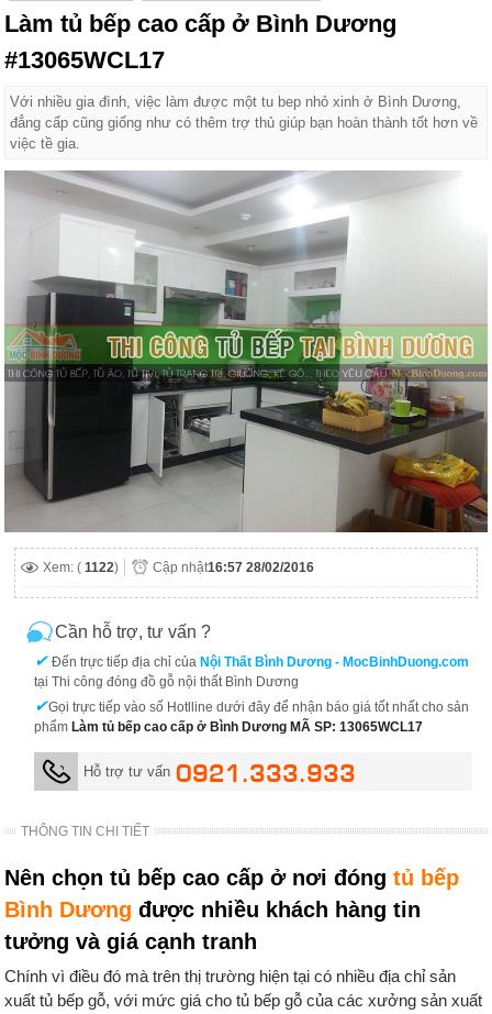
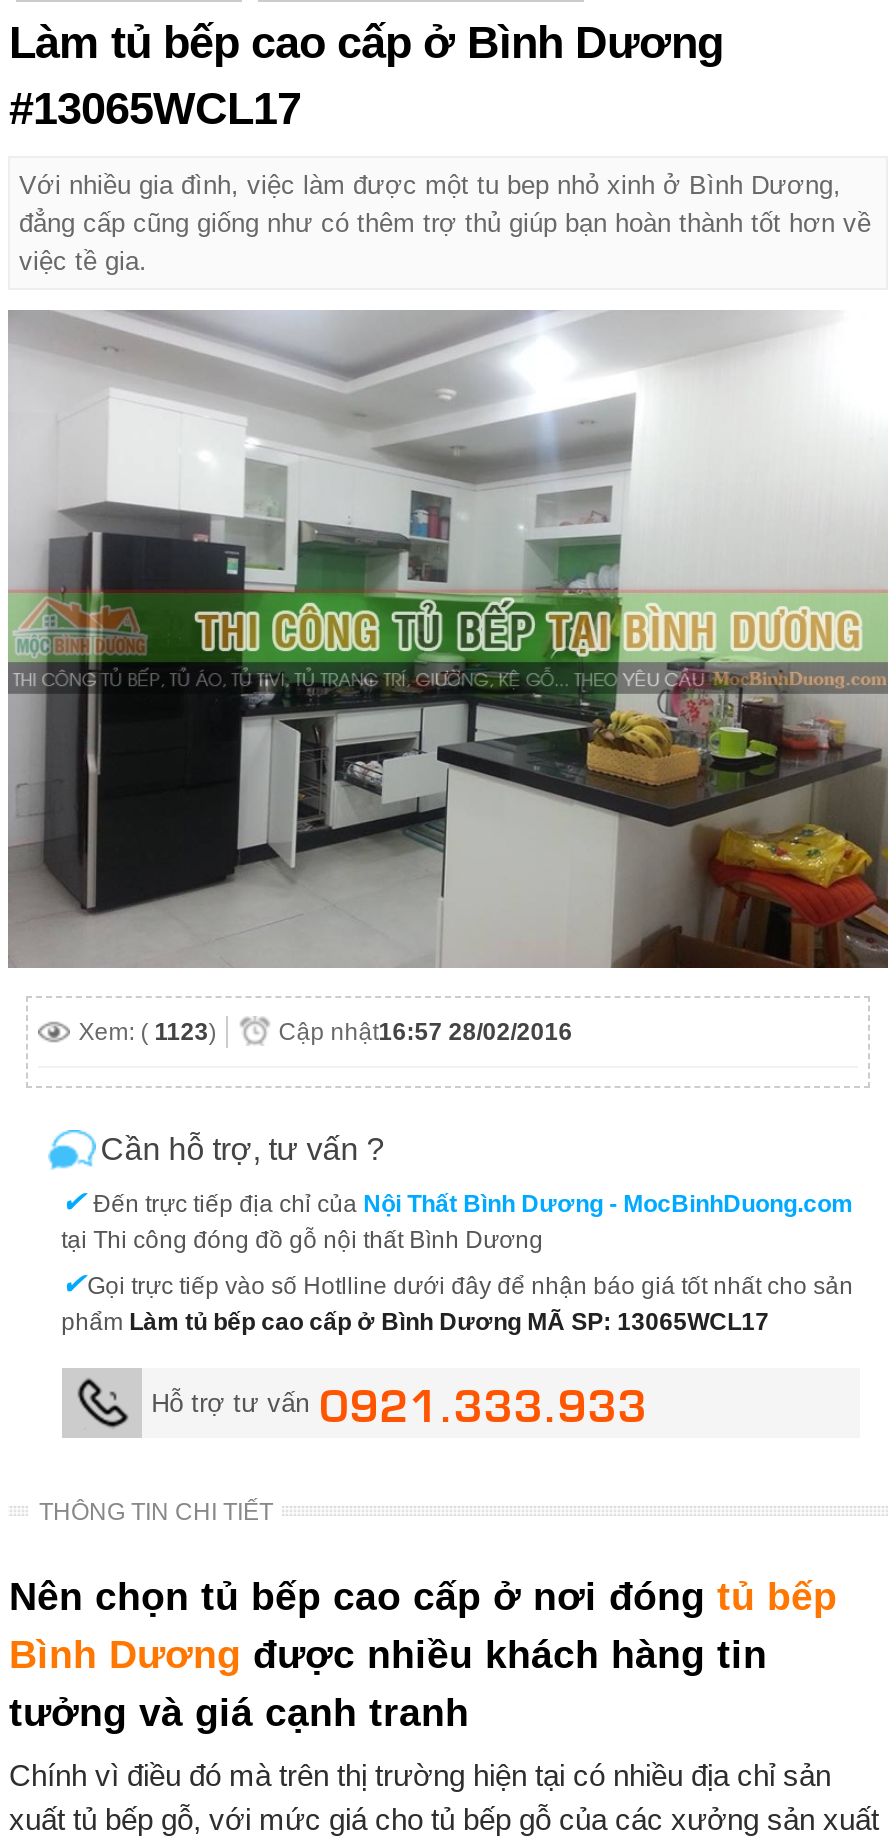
- Xem: (1122)
+ Xem: (1123)
